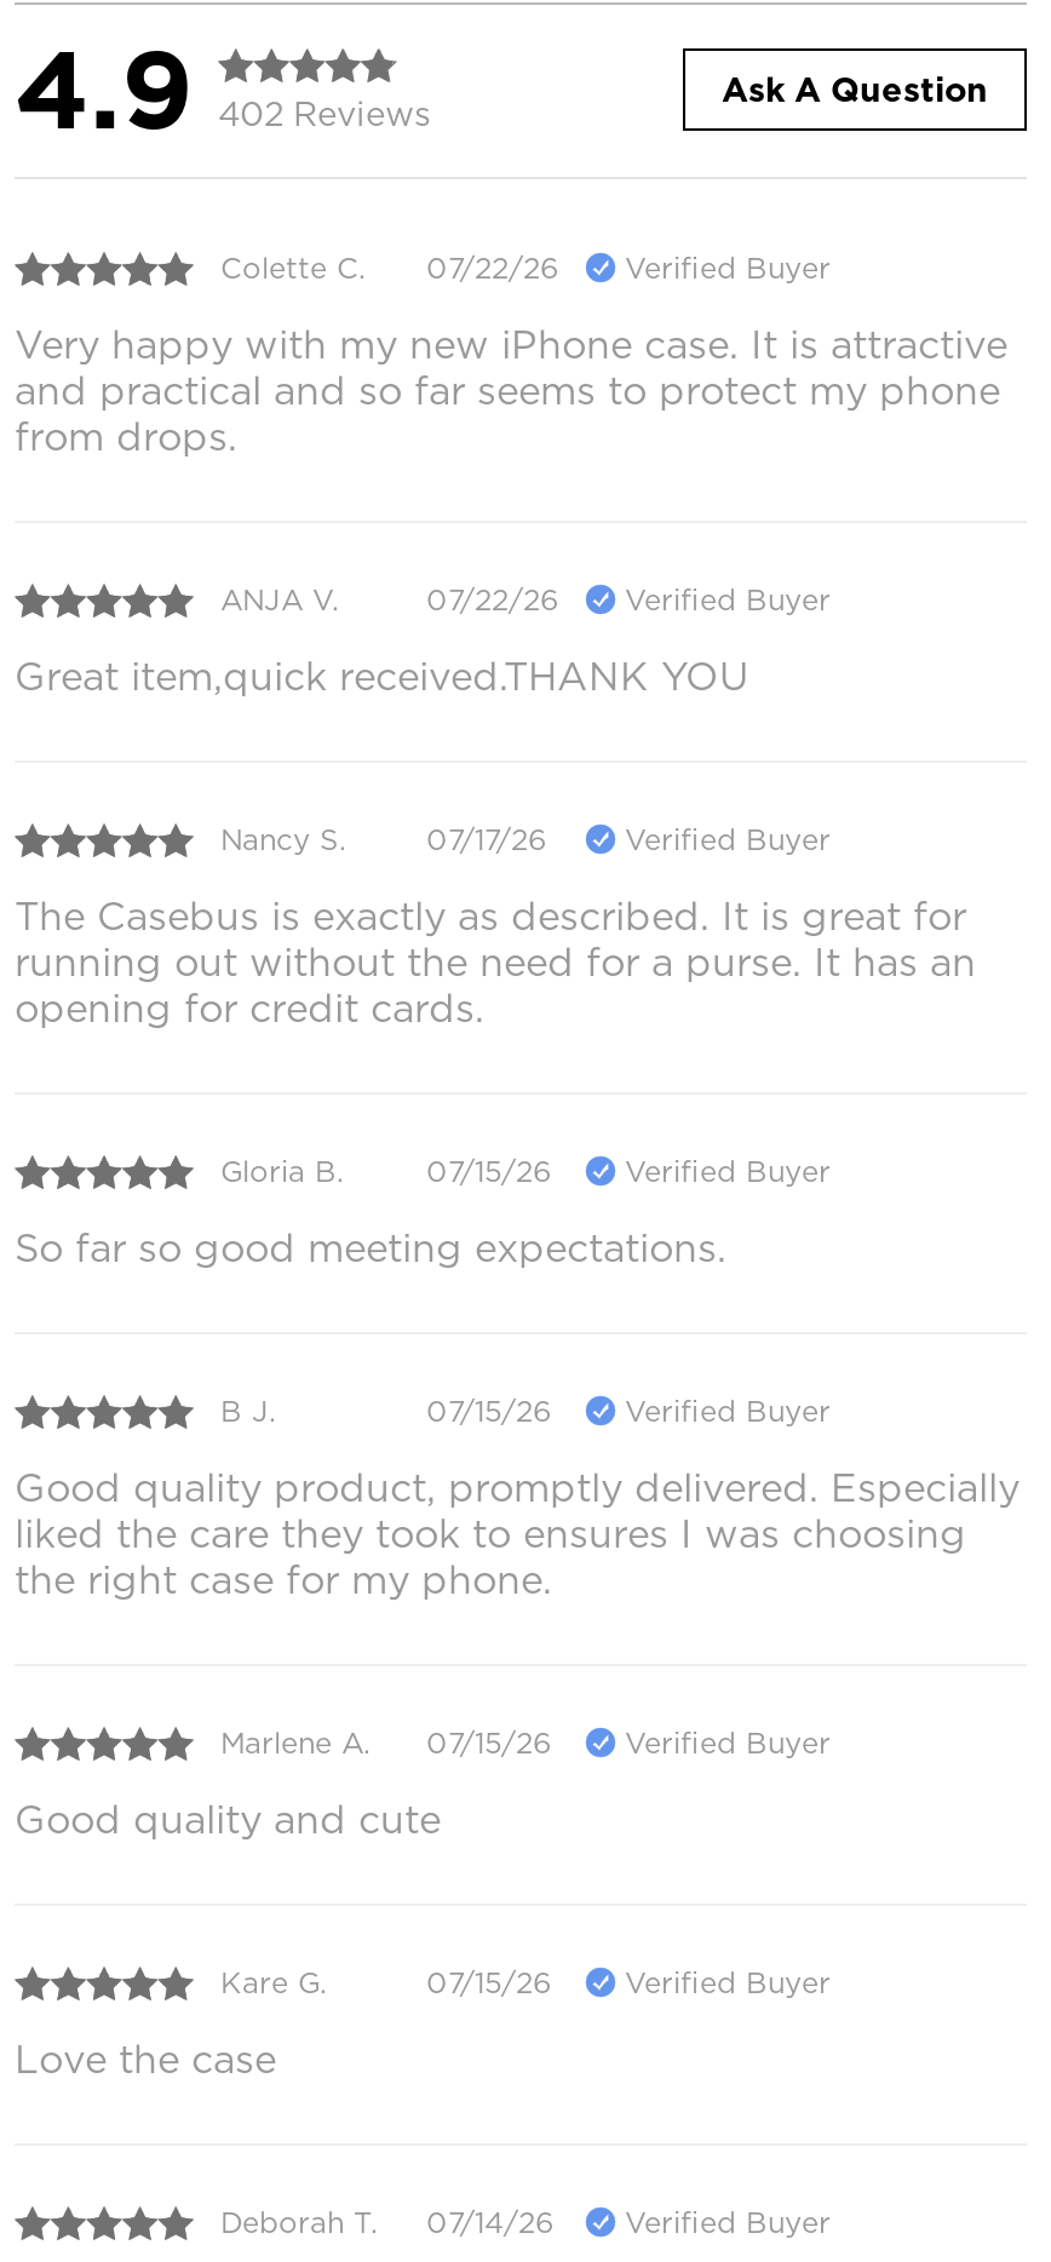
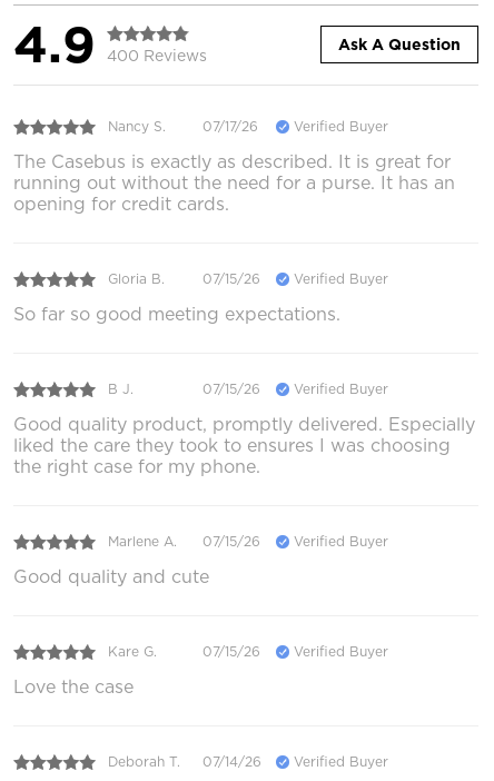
- 4.9 402 Reviews
+ 4.9 400 Reviews

- Colette C.
- 07/22/26
- Verified Buyer
- Very happy with my new iPhone case. It is attractive
- and practical and so far seems to protect my phone
- from drops.

- ANJA V.
- 07/22/26
- Verified Buyer
- Great item,quick received.THANK YOU
